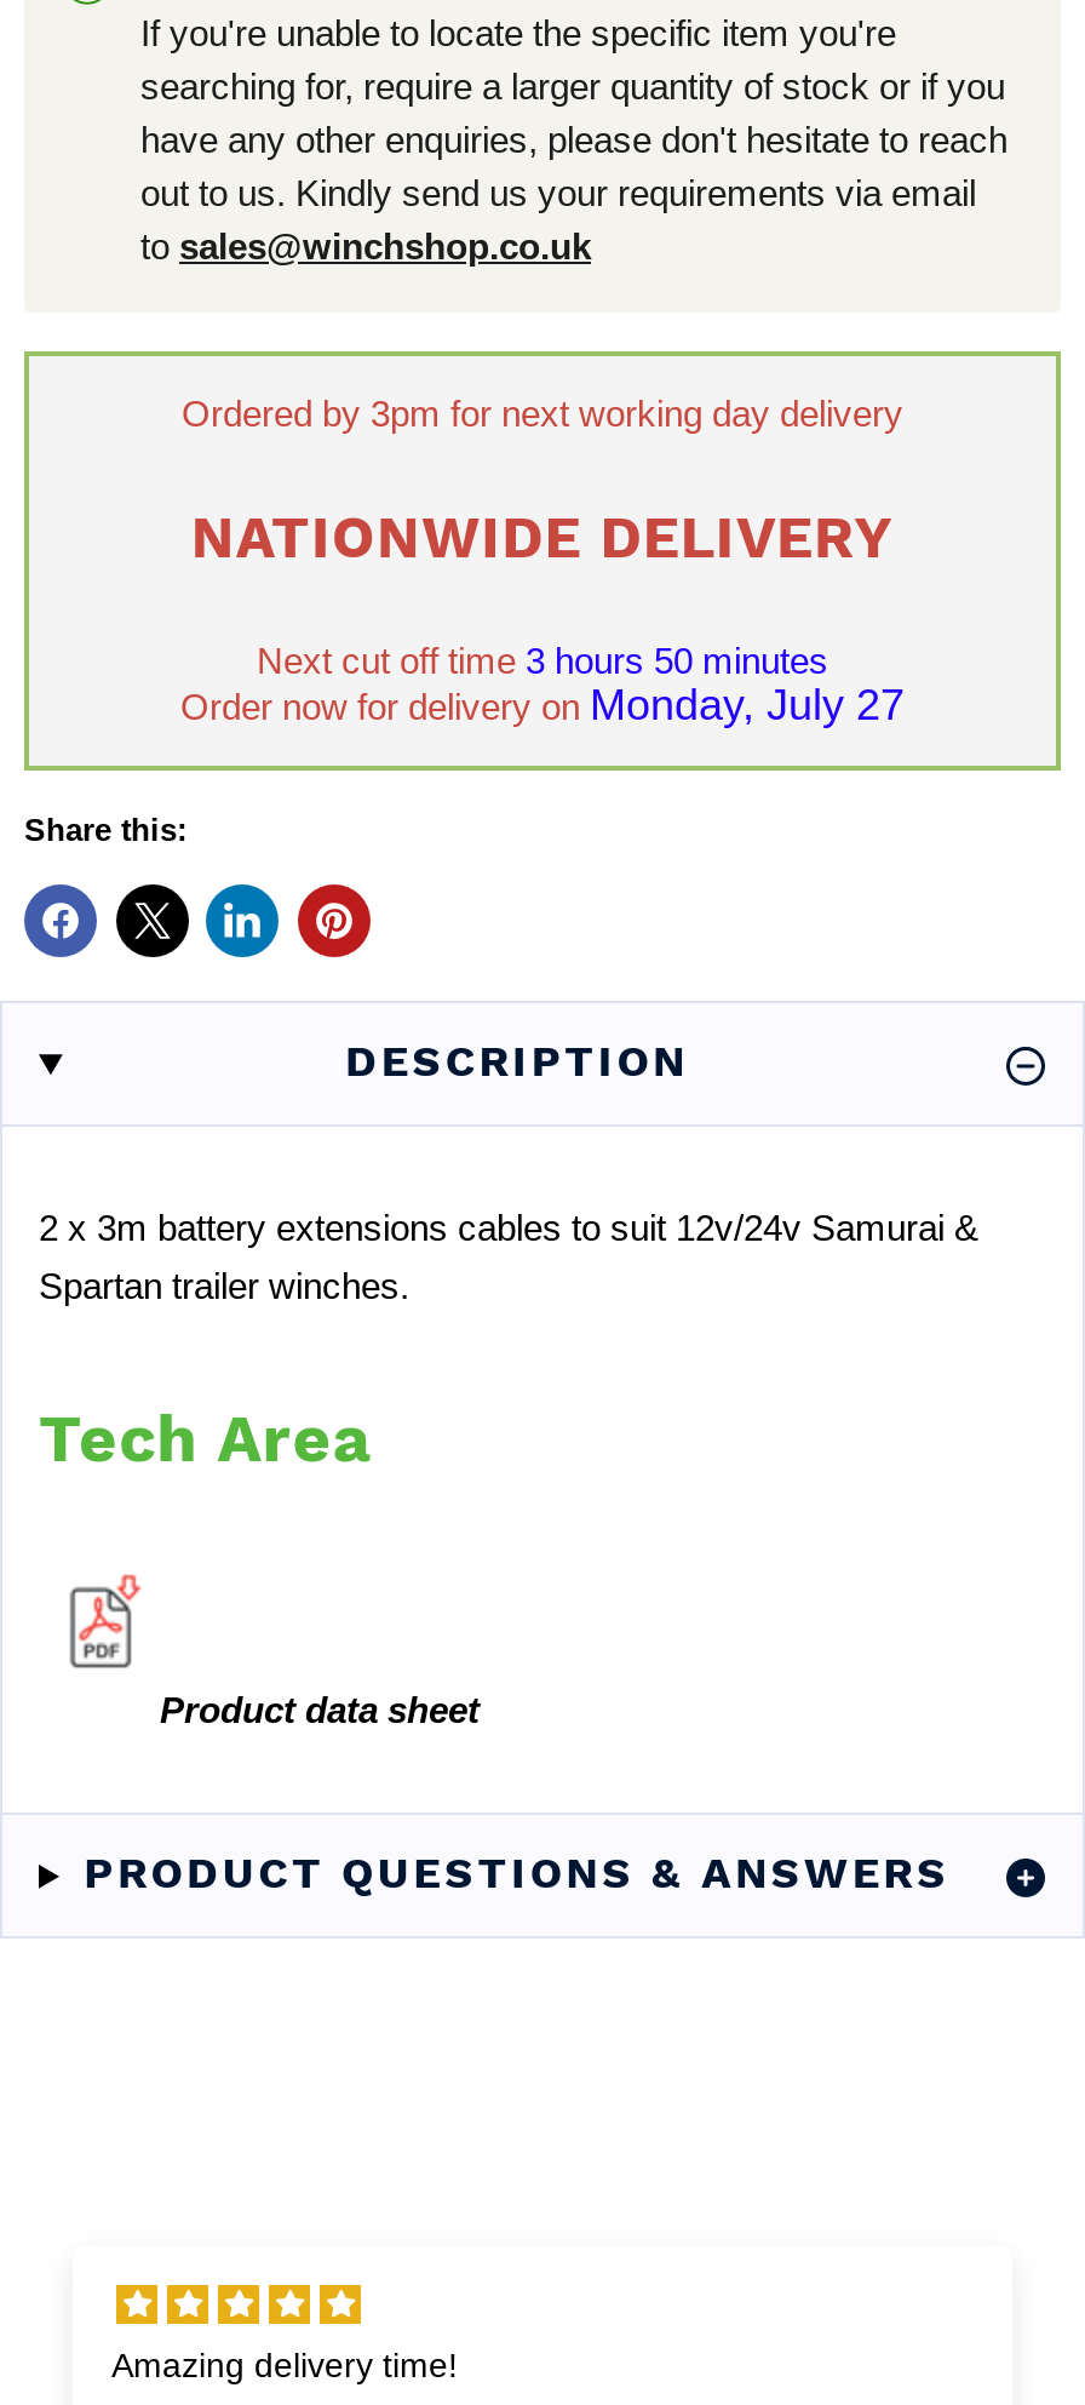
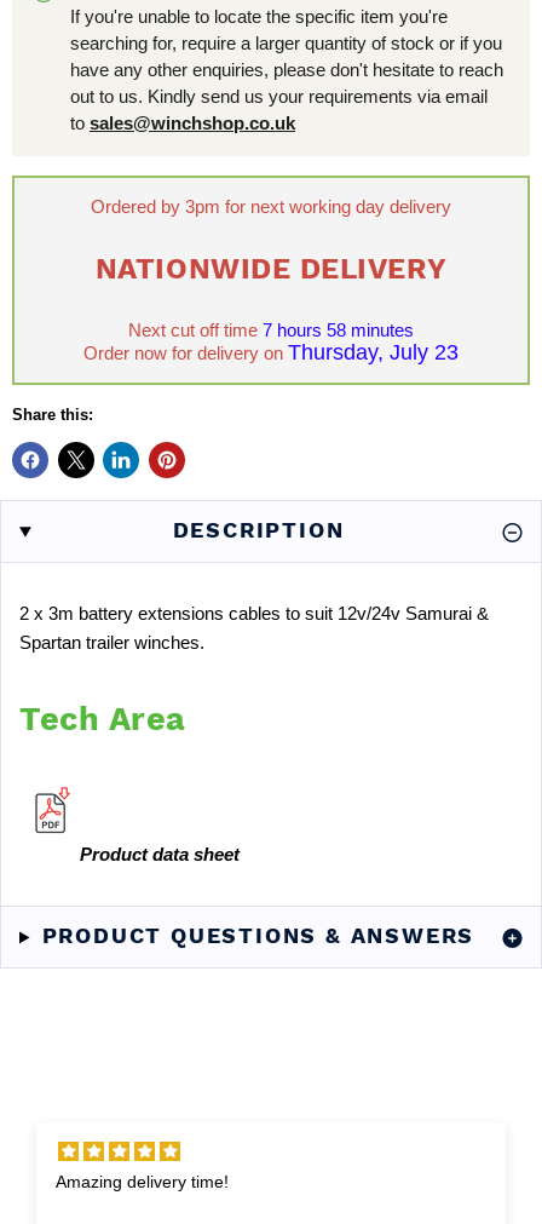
- Next cut off time 3 hours 50 minutes
+ Next cut off time 7 hours 58 minutes

- Order now for delivery on Monday, July 27
+ Order now for delivery on Thursday, July 23
